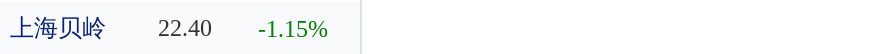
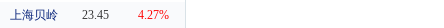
- 22.40
+ 23.45

- -1.15%
+ 4.27%
